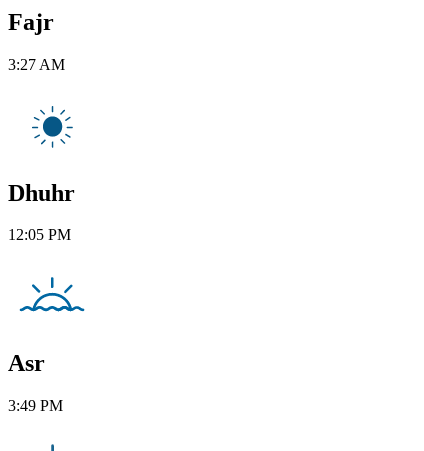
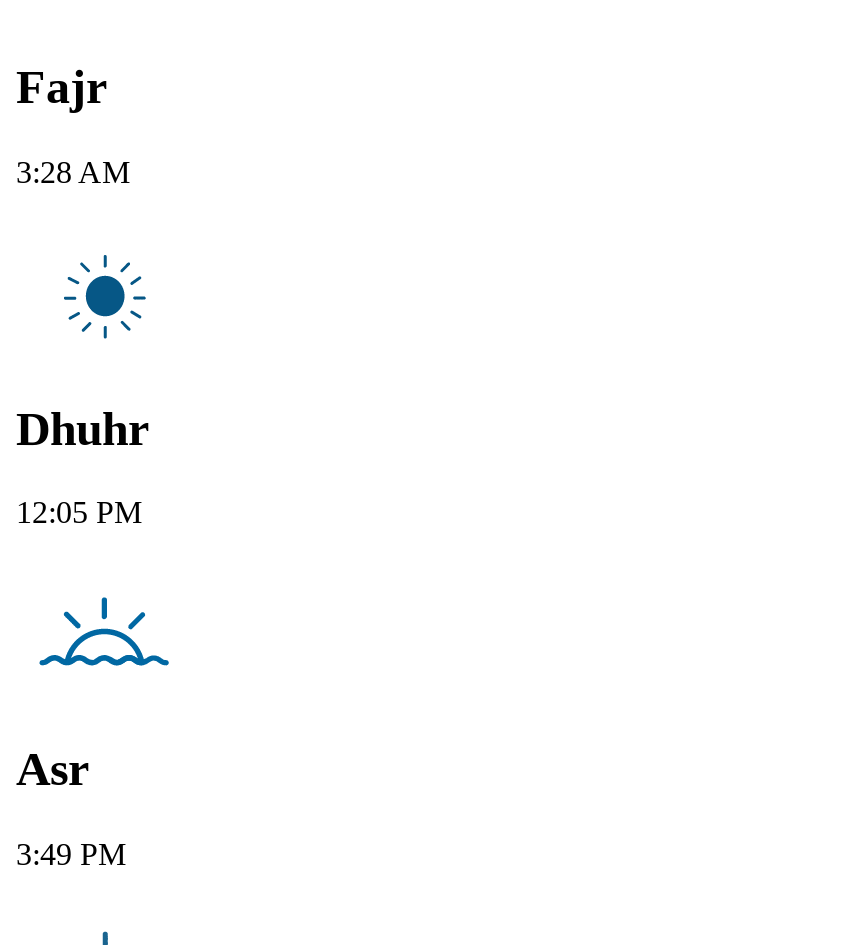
- 3:27 AM
+ 3:28 AM
